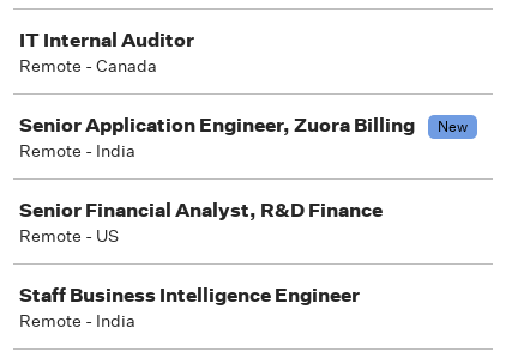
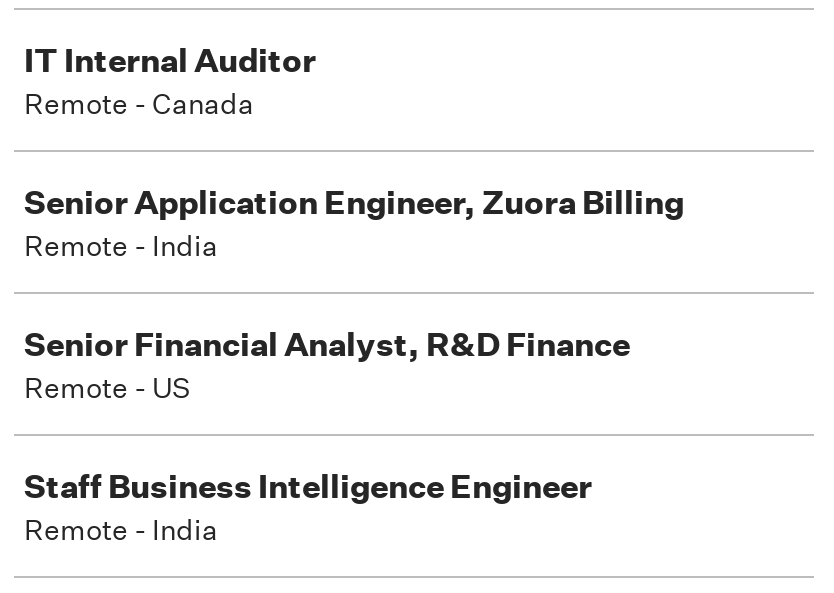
- New
